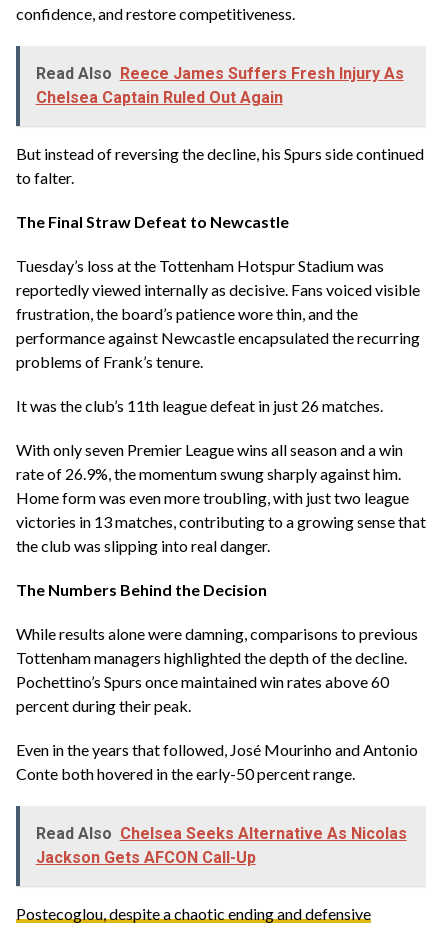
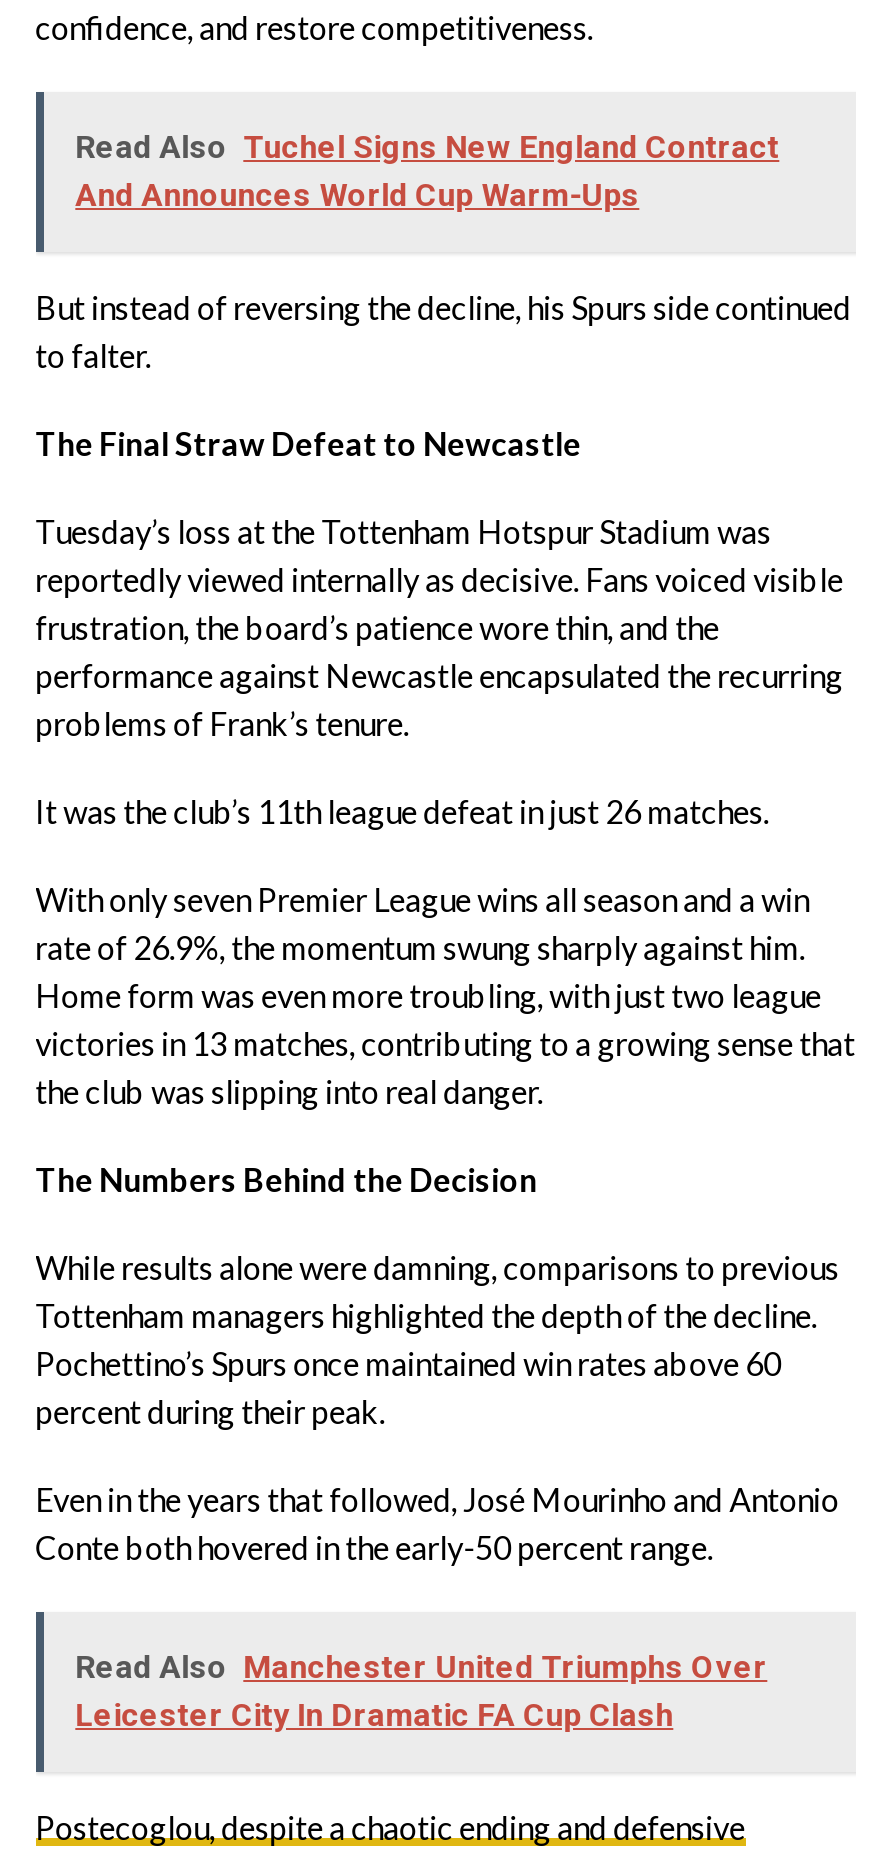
- Read Also Reece James Suffers Fresh Injury As
- Chelsea Captain Ruled Out Again
+ Read Also Tuchel Signs New England Contract
+ And Announces World Cup Warm-Ups

- Read Also Chelsea Seeks Alternative As Nicolas
- Jackson Gets AFCON Call-Up
+ Read Also Manchester United Triumphs Over
+ Leicester City In Dramatic FA Cup Clash
